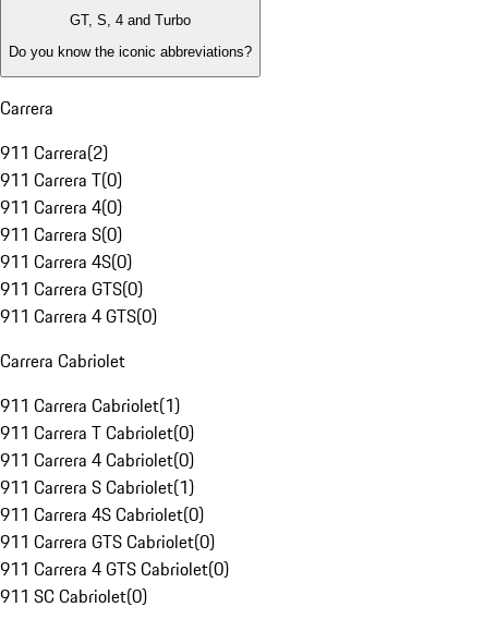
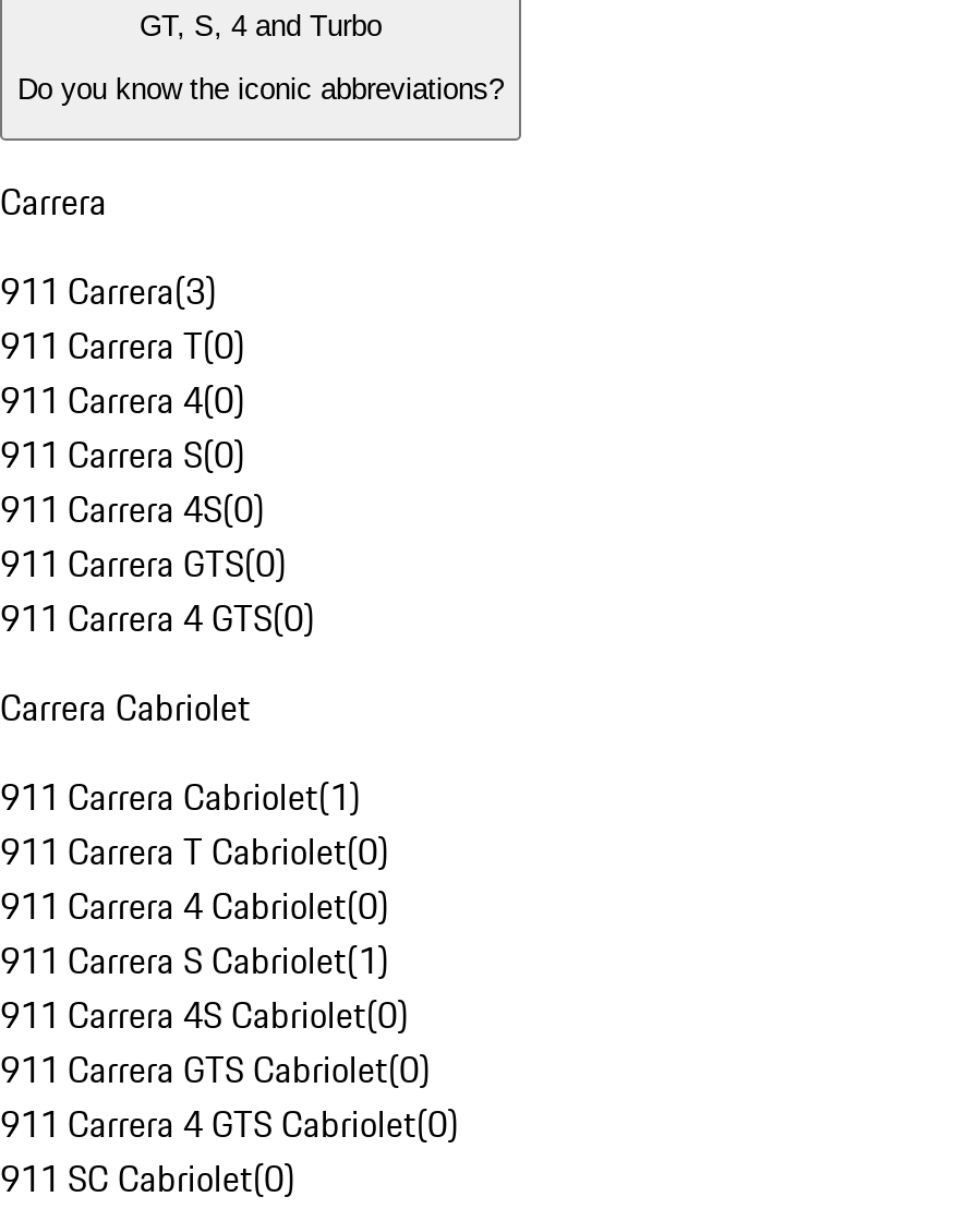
- 911 Carrera(2)
+ 911 Carrera(3)
